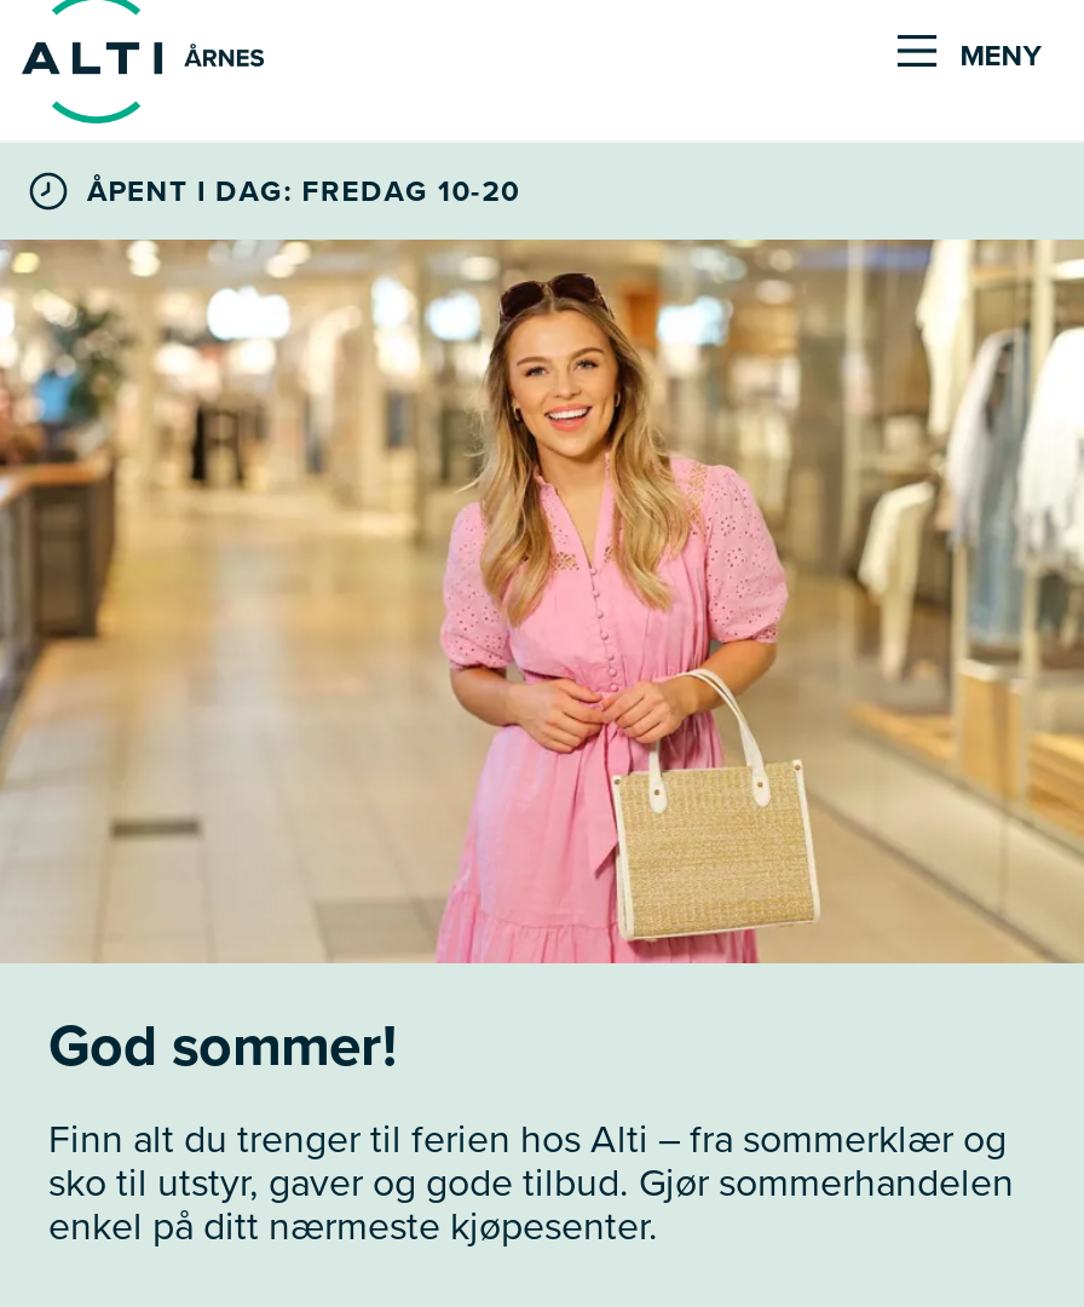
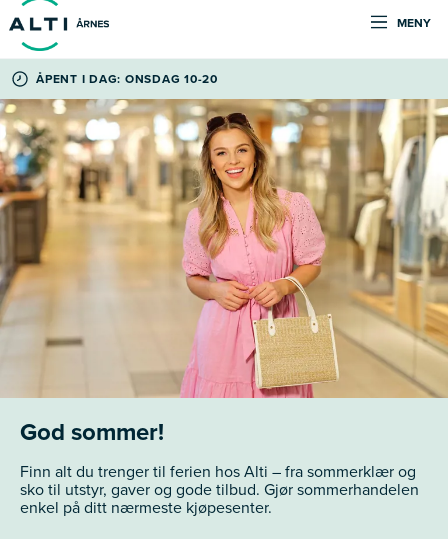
- ÅPENT I DAG: FREDAG 10-20
+ ÅPENT I DAG: ONSDAG 10-20
